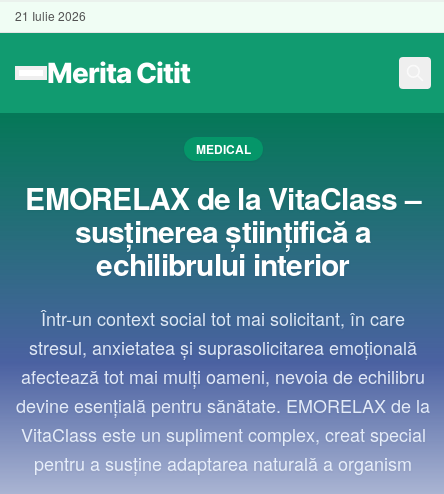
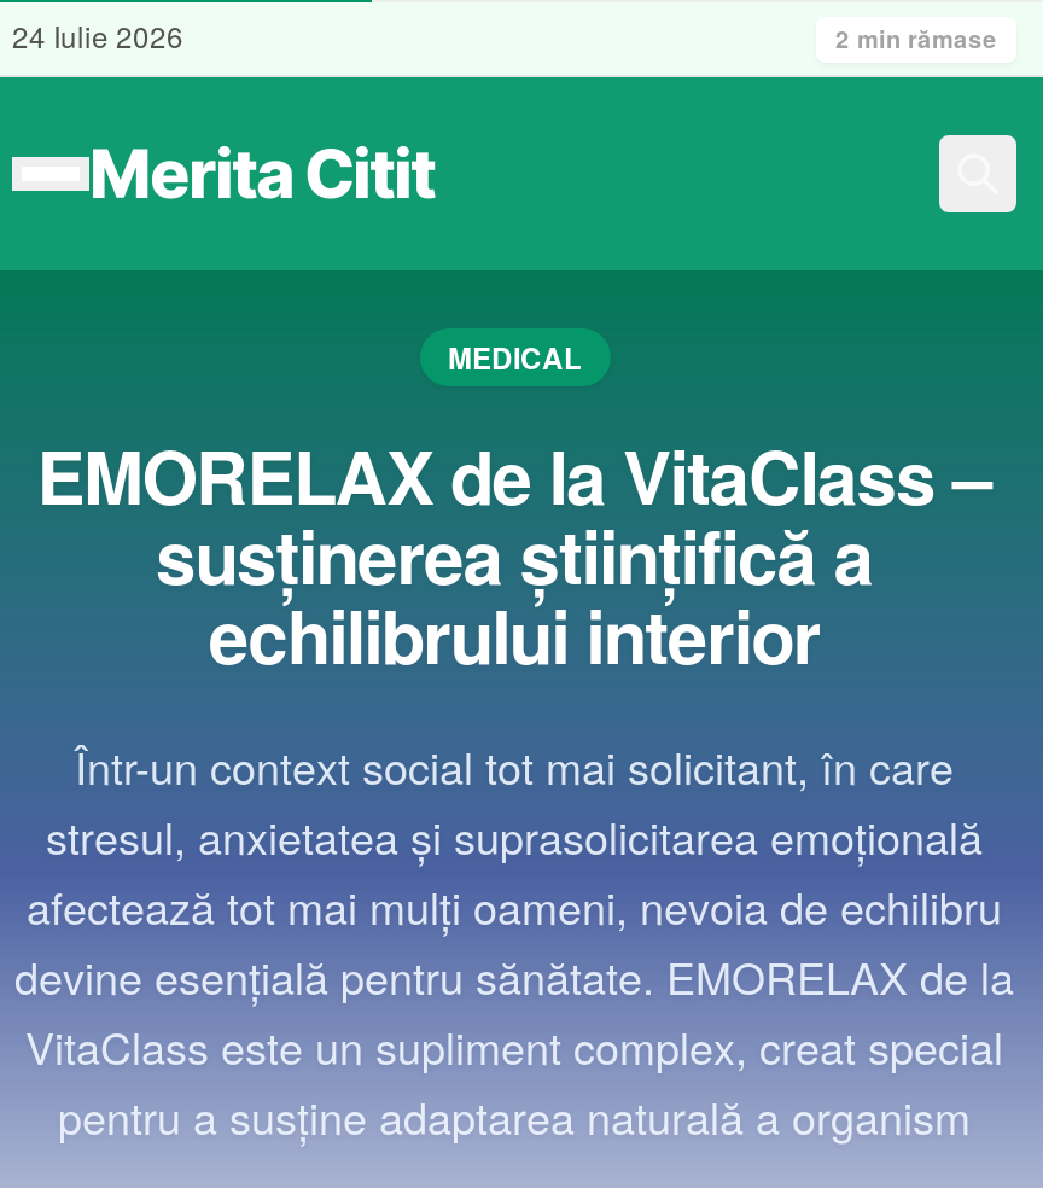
+ 2 min rămase

- 21 Iulie 2026
+ 24 Iulie 2026
